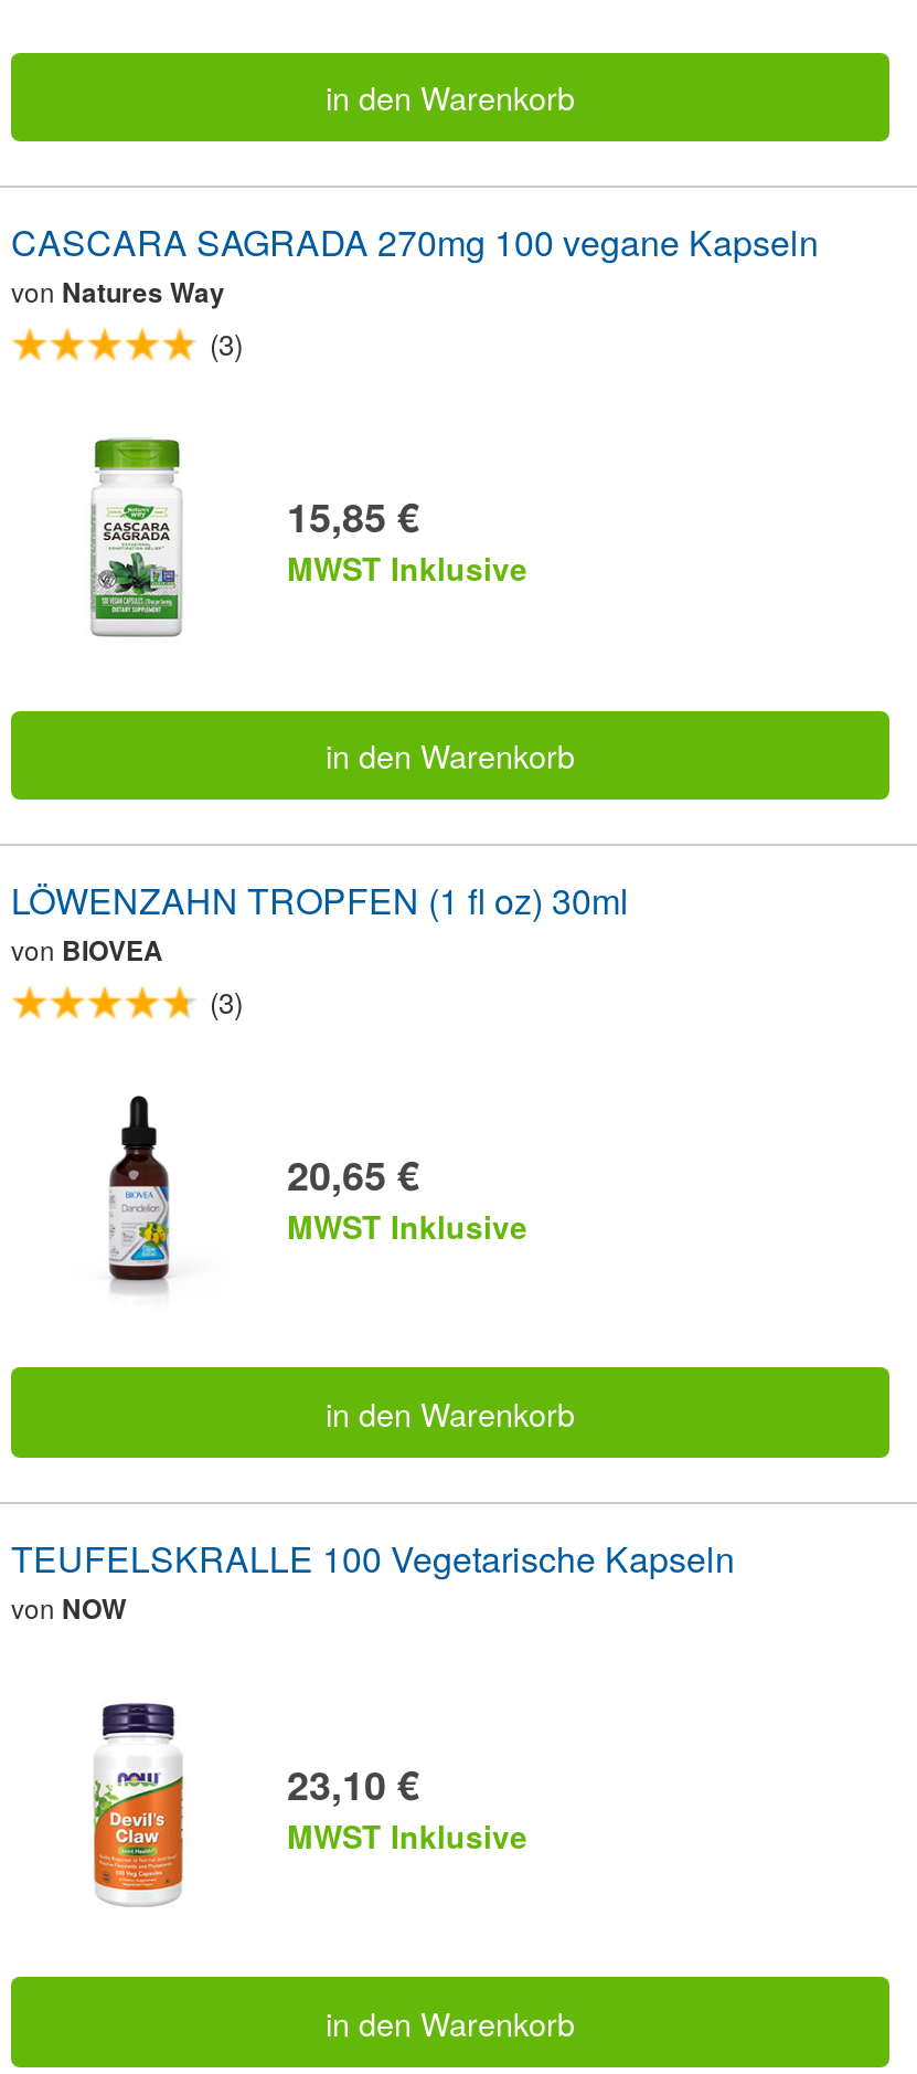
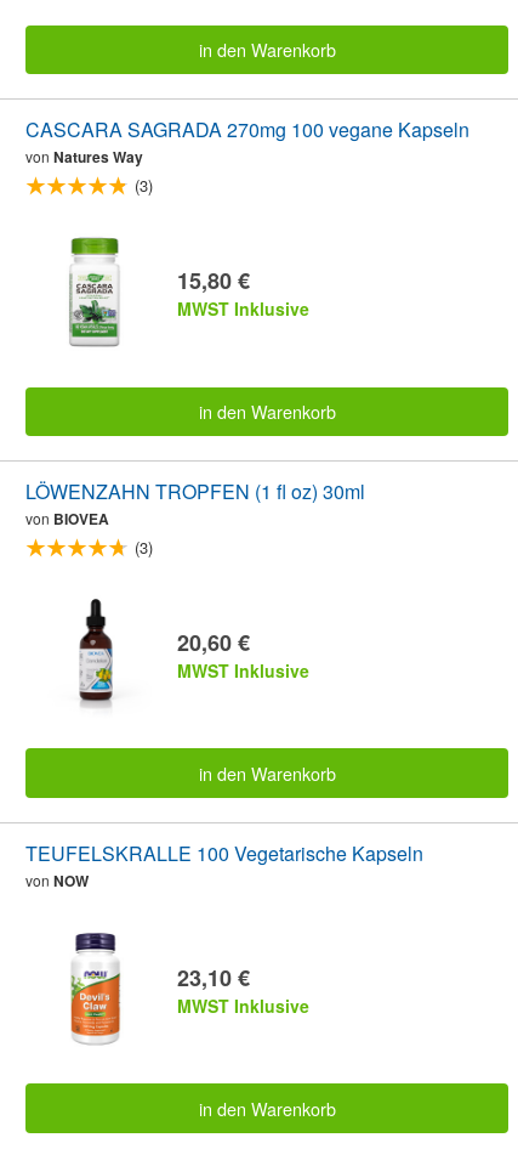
- 15,85 €
+ 15,80 €

- 20,65 €
+ 20,60 €
